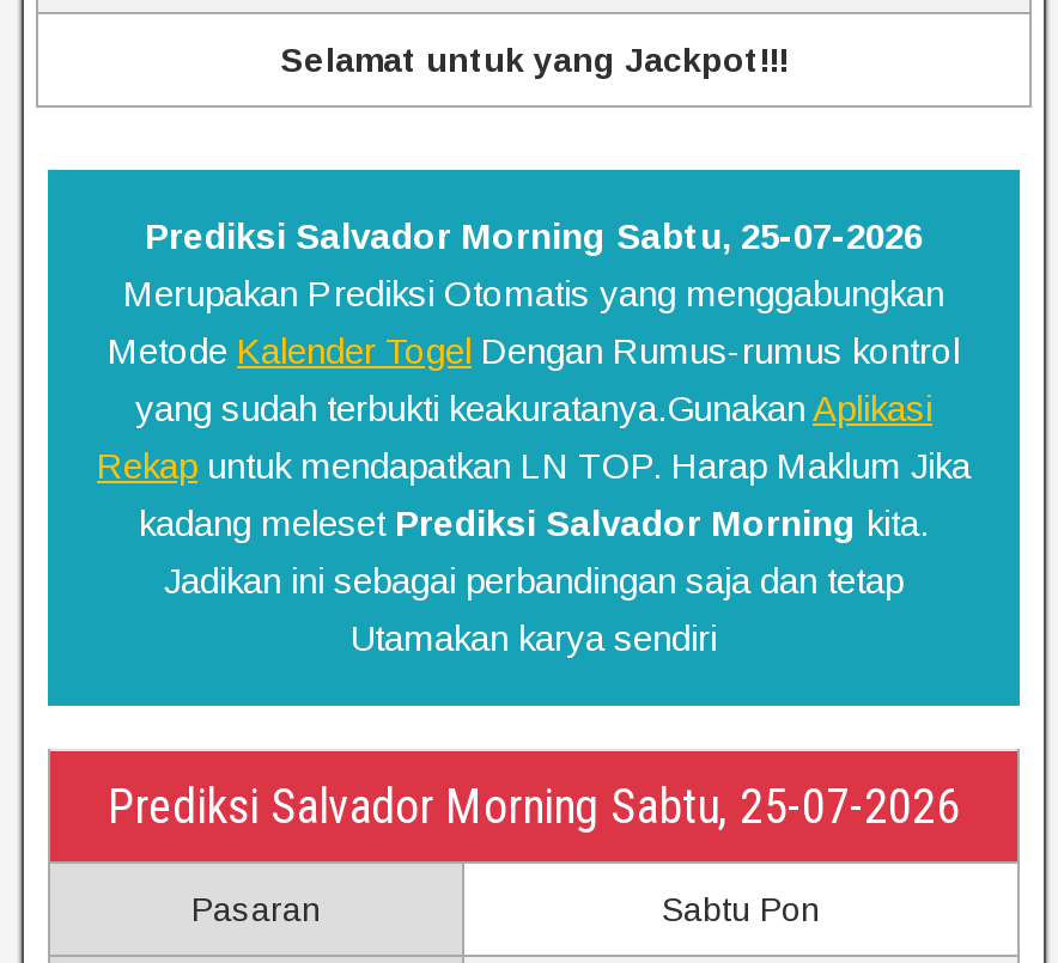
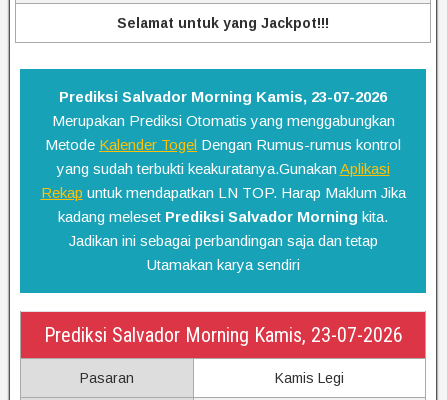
- Prediksi Salvador Morning Sabtu, 25-07-2026
+ Prediksi Salvador Morning Kamis, 23-07-2026

- Prediksi Salvador Morning Sabtu, 25-07-2026
+ Prediksi Salvador Morning Kamis, 23-07-2026

- Sabtu Pon
+ Kamis Legi
